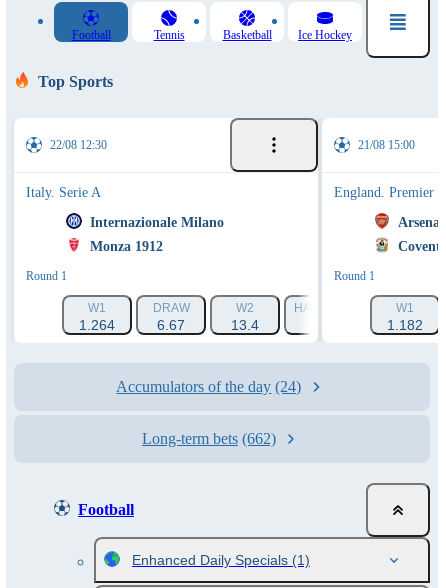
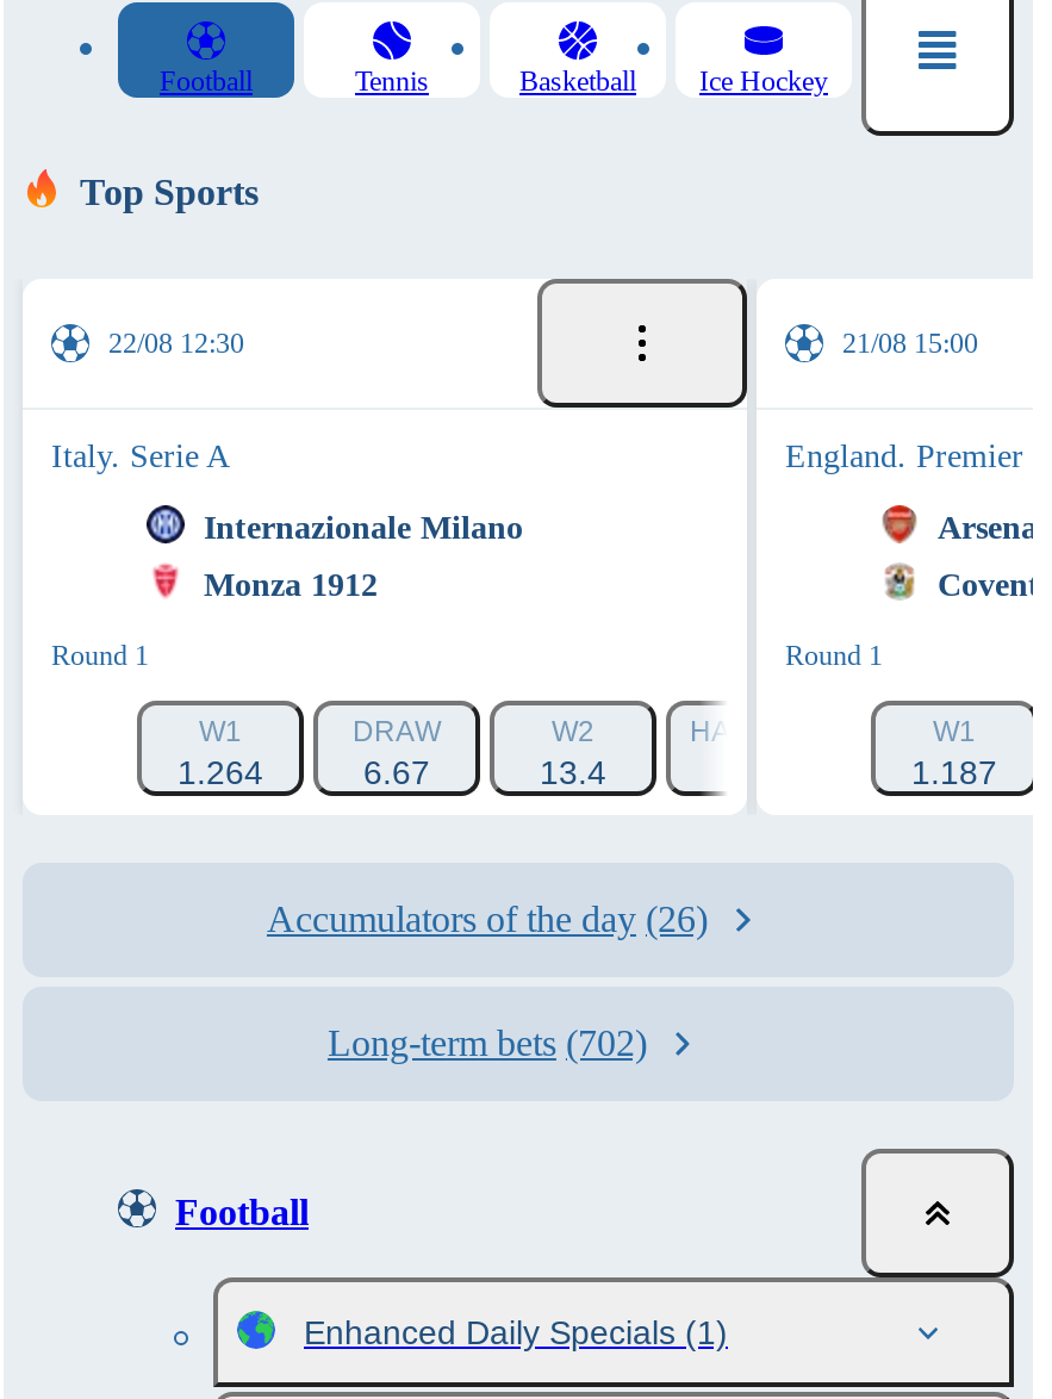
- 1.182
+ 1.187

- Accumulators of the day (24)
+ Accumulators of the day (26)

- Long-term bets (662)
+ Long-term bets (702)
